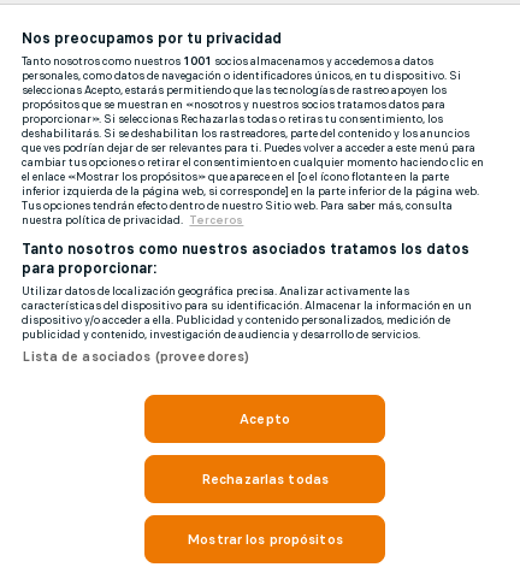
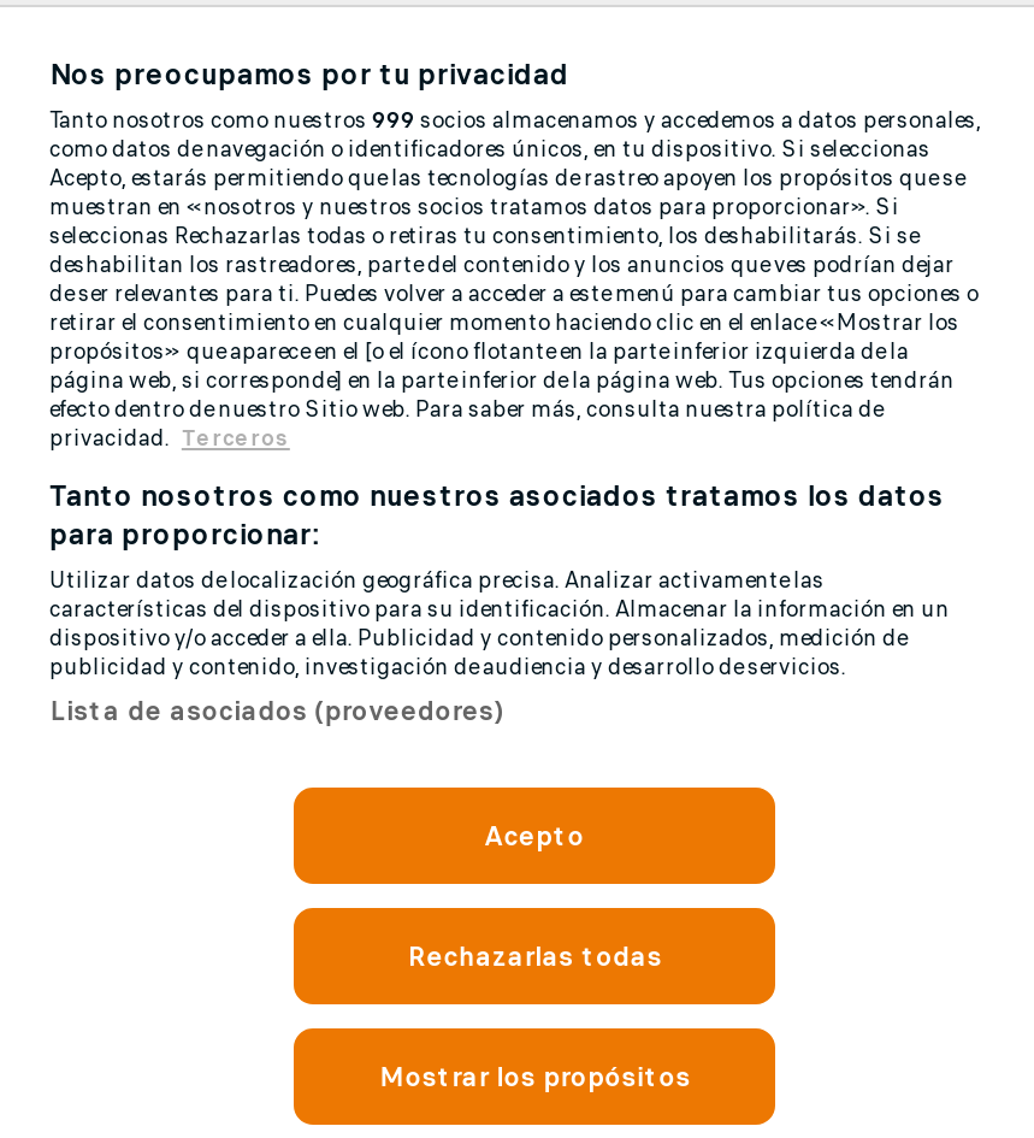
- Tanto nosotros como nuestros 1001 socios almacenamos y accedemos a datos
- personales, como datos de navegación o identificadores únicos, en tu dispositivo. Si
- seleccionas Acepto, estarás permitiendo que las tecnologías de rastreo apoyen los
- propósitos que se muestran en «nosotros y nuestros socios tratamos datos para
- proporcionar». Si seleccionas Rechazarlas todas o retiras tu consentimiento, los
- deshabilitarás. Si se deshabilitan los rastreadores, parte del contenido y los anuncios
- que ves podrían dejar de ser relevantes para ti. Puedes volver a acceder a este menú para
- cambiar tus opciones o retirar el consentimiento en cualquier momento haciendo clic en
- el enlace «Mostrar los propósitos» que aparece en el [o el ícono flotante en la parte
- inferior izquierda de la página web, si corresponde] en la parte inferior de la página web.
- Tus opciones tendrán efecto dentro de nuestro Sitio web. Para saber más, consulta
- nuestra política de privacidad. Terceros
+ Tanto nosotros como nuestros 999 socios almacenamos y accedemos a datos personales,
+ como datos de navegación o identificadores únicos, en tu dispositivo. Si seleccionas
+ Acepto, estarás permitiendo que las tecnologías de rastreo apoyen los propósitos que se
+ muestran en «nosotros y nuestros socios tratamos datos para proporcionar». Si
+ seleccionas Rechazarlas todas o retiras tu consentimiento, los deshabilitarás. Si se
+ deshabilitan los rastreadores, parte del contenido y los anuncios que ves podrían dejar
+ de ser relevantes para ti. Puedes volver a acceder a este menú para cambiar tus opciones o
+ retirar el consentimiento en cualquier momento haciendo clic en el enlace «Mostrar los
+ propósitos» que aparece en el [o el ícono flotante en la parte inferior izquierda de la
+ página web, si corresponde] en la parte inferior de la página web. Tus opciones tendrán
+ efecto dentro de nuestro Sitio web. Para saber más, consulta nuestra política de
+ privacidad. Terceros
